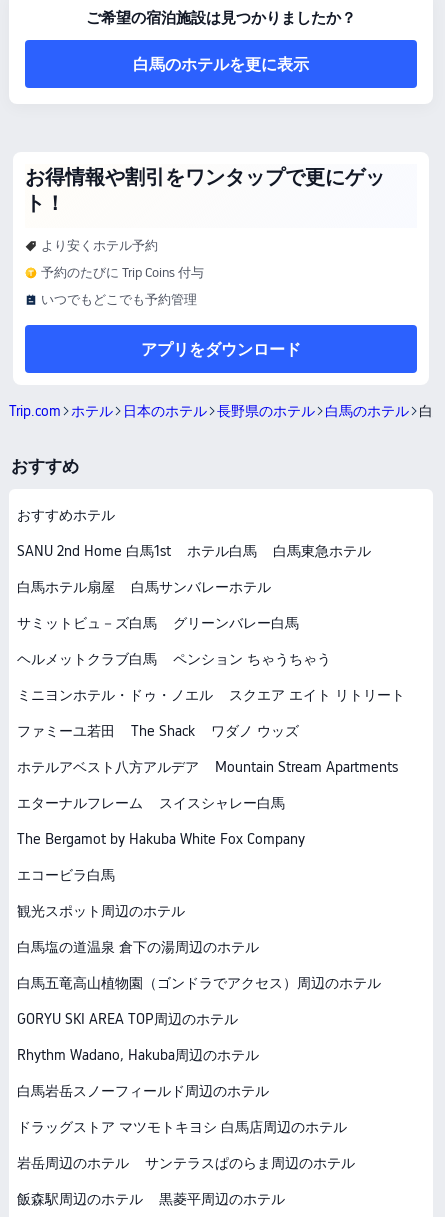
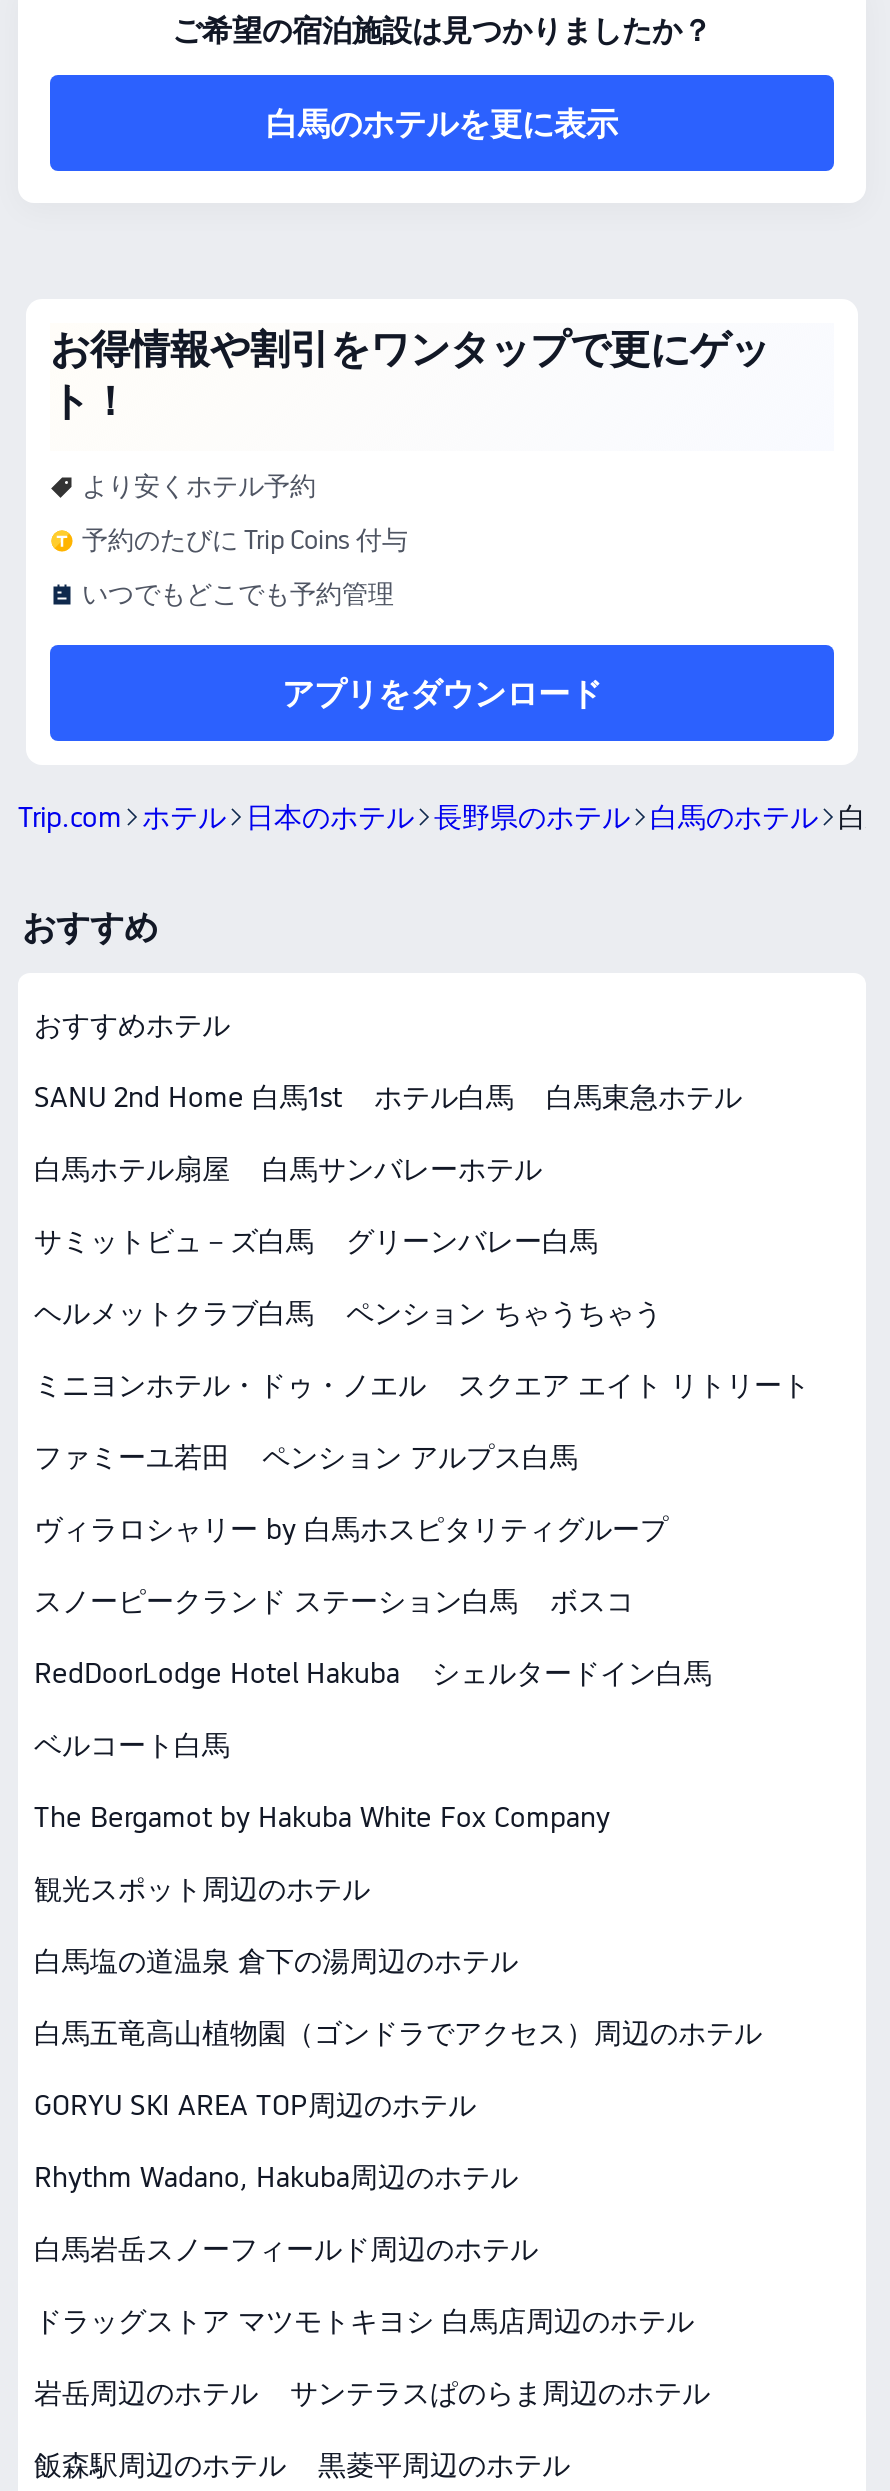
- The Shack
- ワダノ ウッズ
- ホテルアベスト八方アルデア
- Mountain Stream Apartments
- エターナルフレーム
- スイスシャレー白馬
+ ペンション アルプス白馬
+ ヴィラロシャリー by 白馬ホスピタリティグループ
+ スノーピークランド ステーション白馬
+ ボスコ
+ RedDoorLodge Hotel Hakuba
+ シェルタードイン白馬
+ ベルコート白馬

moved down: The Bergamot by Hakuba White Fox Company

- エコービラ白馬
